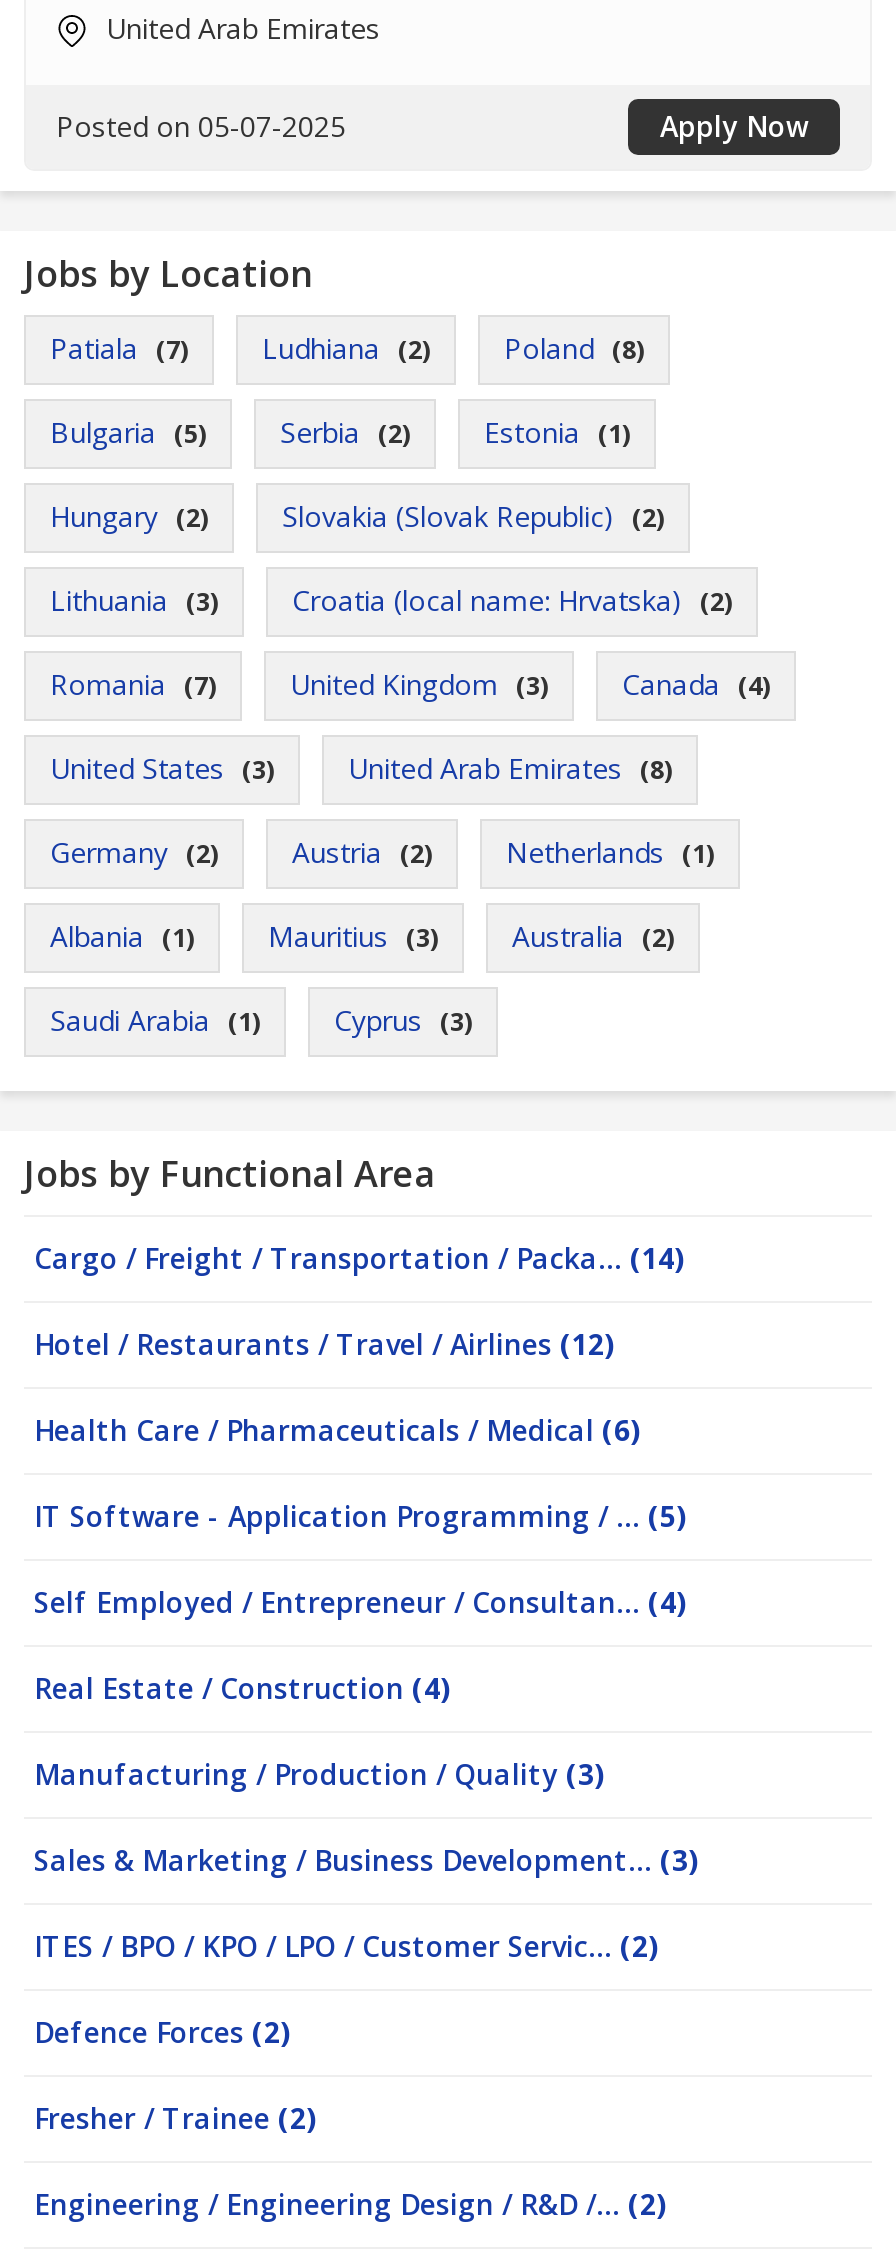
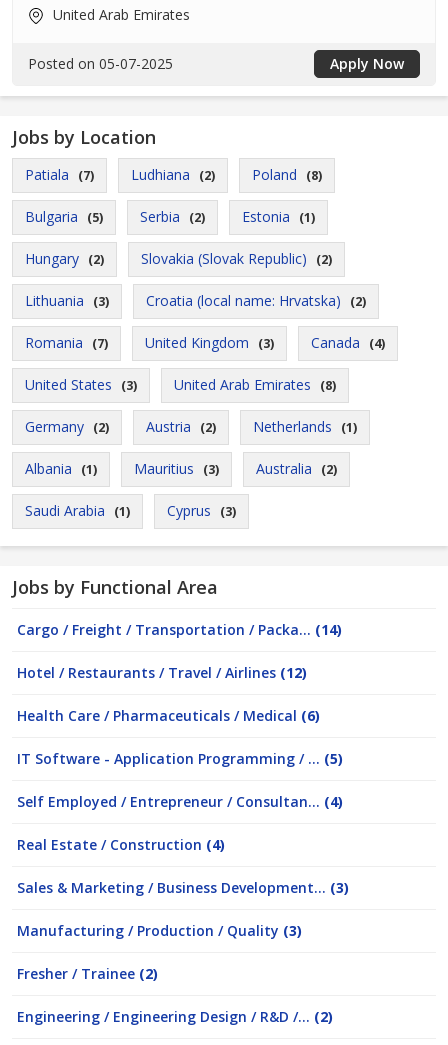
moved down: Manufacturing / Production / Quality (3)

- ITES / BPO / KPO / LPO / Customer Servic... (2)
- Defence Forces (2)
